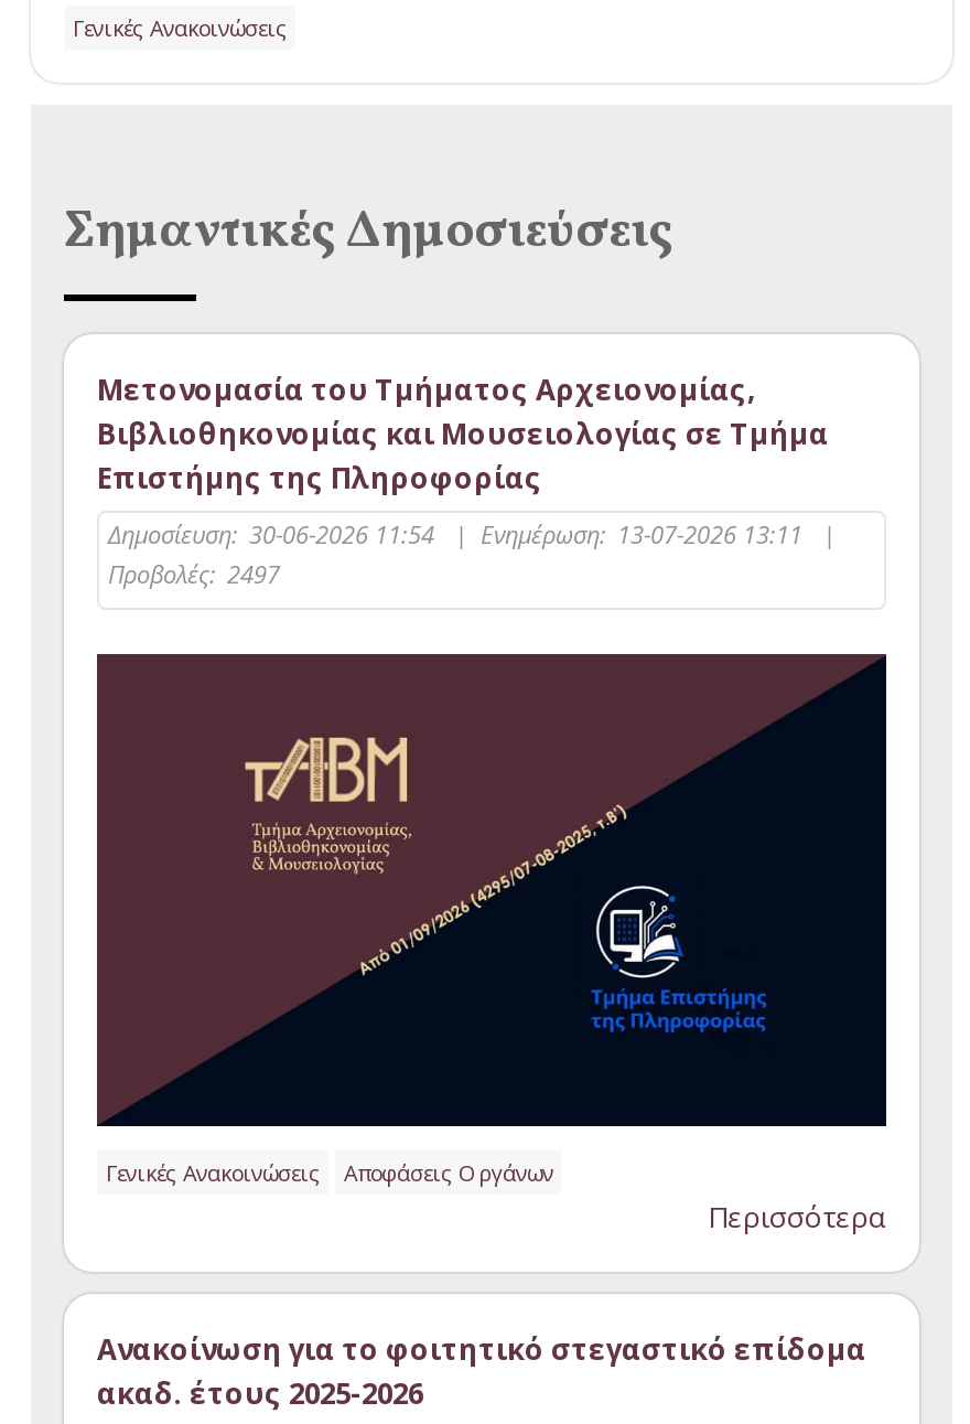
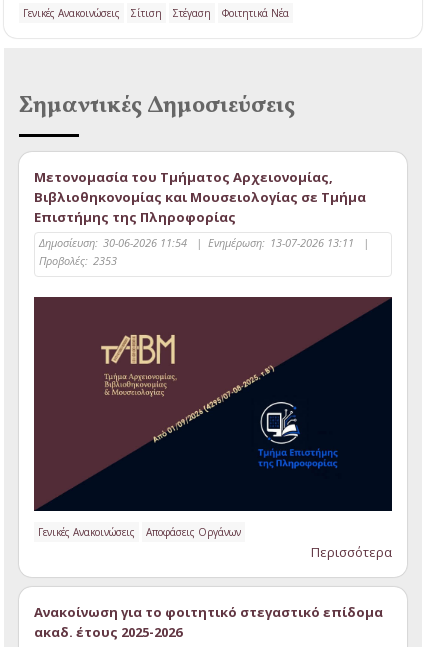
+ Σίτιση
+ Στέγαση
+ Φοιτητικά Νέα

- Προβολές: 2497
+ Προβολές: 2353
